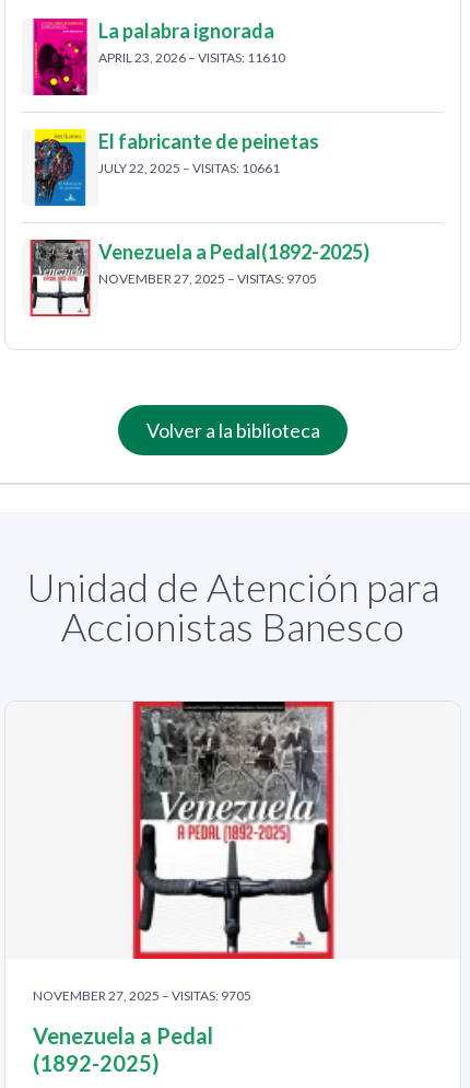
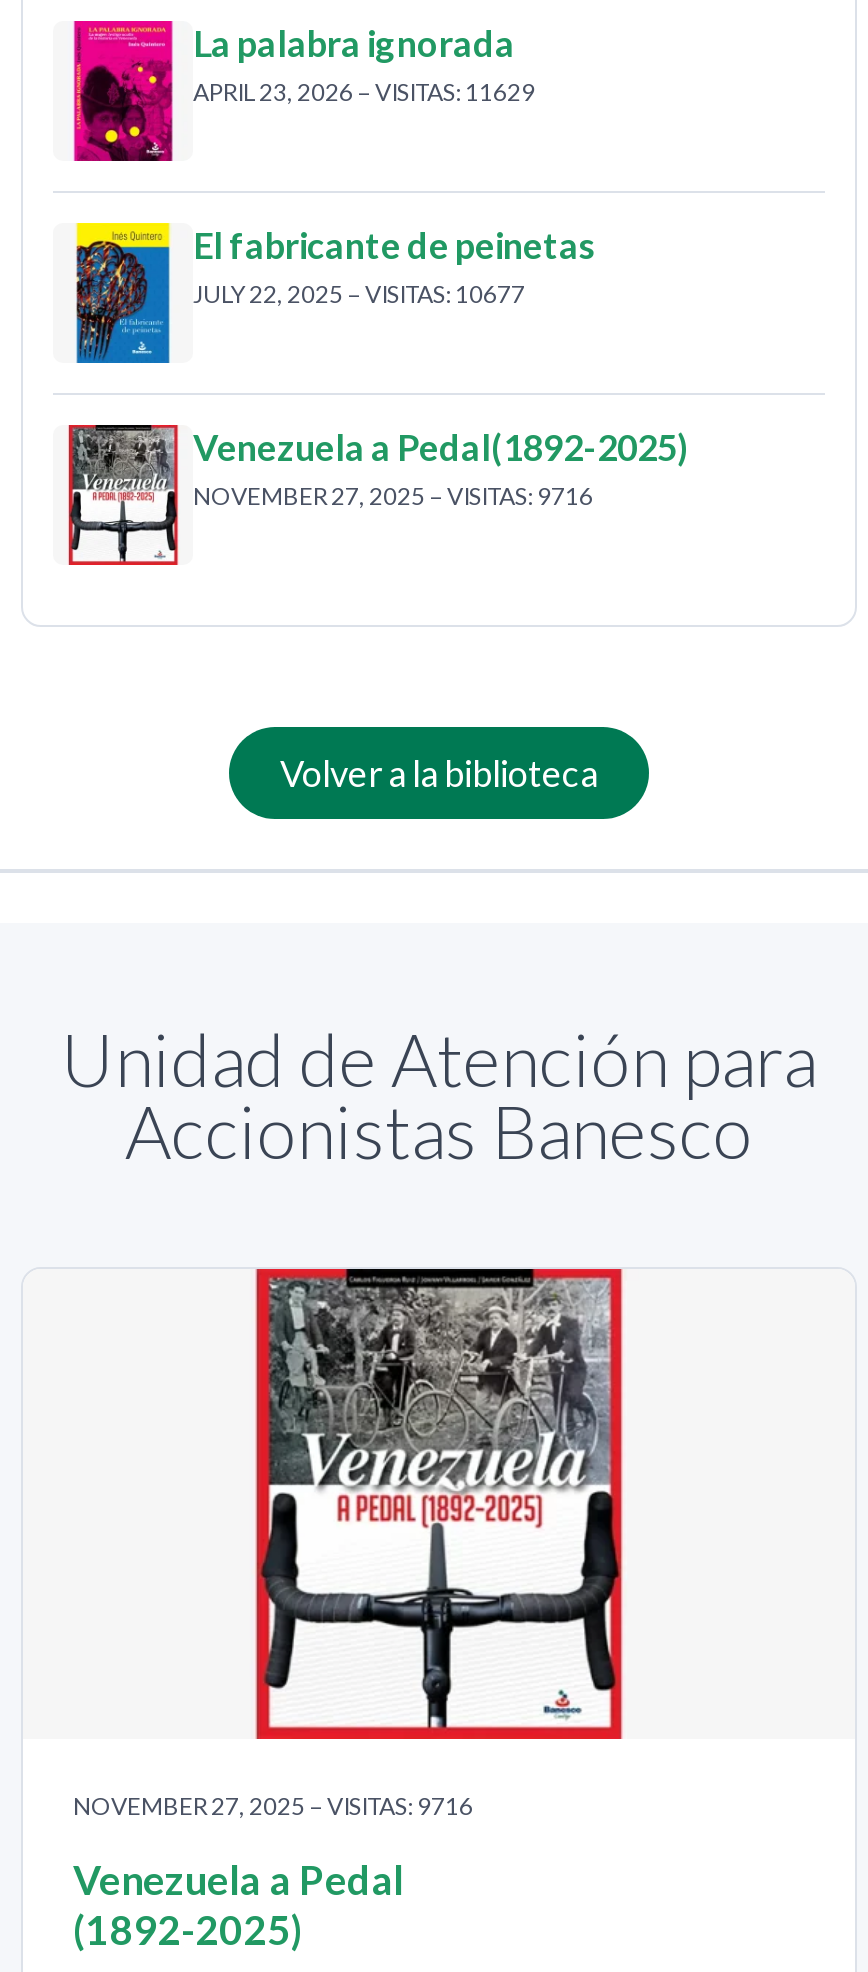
- APRIL 23, 2026 – VISITAS: 11610
+ APRIL 23, 2026 – VISITAS: 11629

- JULY 22, 2025 – VISITAS: 10661
+ JULY 22, 2025 – VISITAS: 10677

- NOVEMBER 27, 2025 – VISITAS: 9705
+ NOVEMBER 27, 2025 – VISITAS: 9716

- NOVEMBER 27, 2025 – VISITAS: 9705
+ NOVEMBER 27, 2025 – VISITAS: 9716
